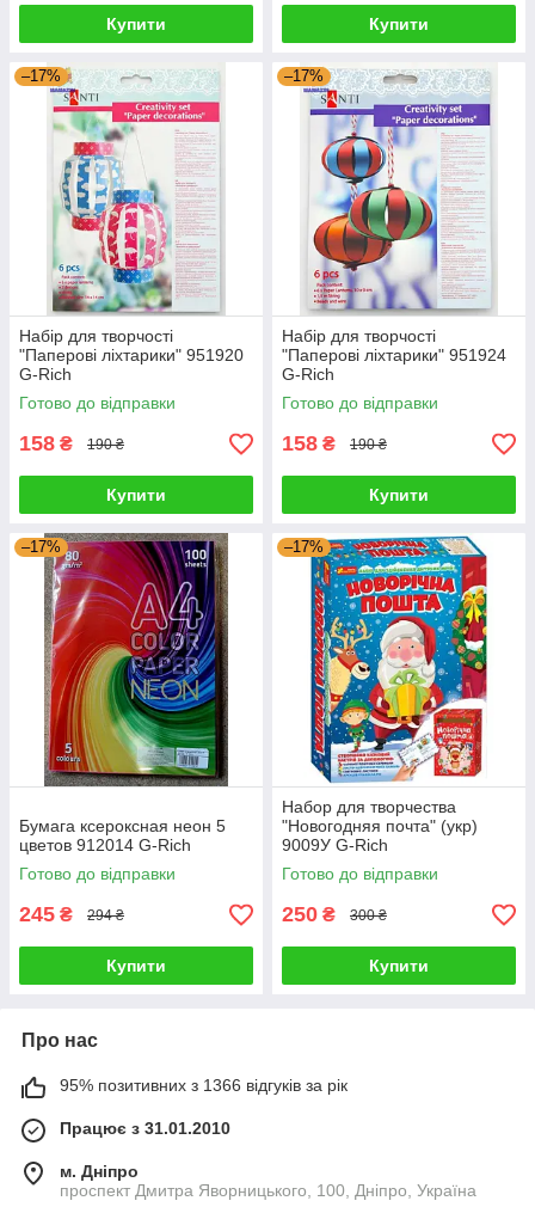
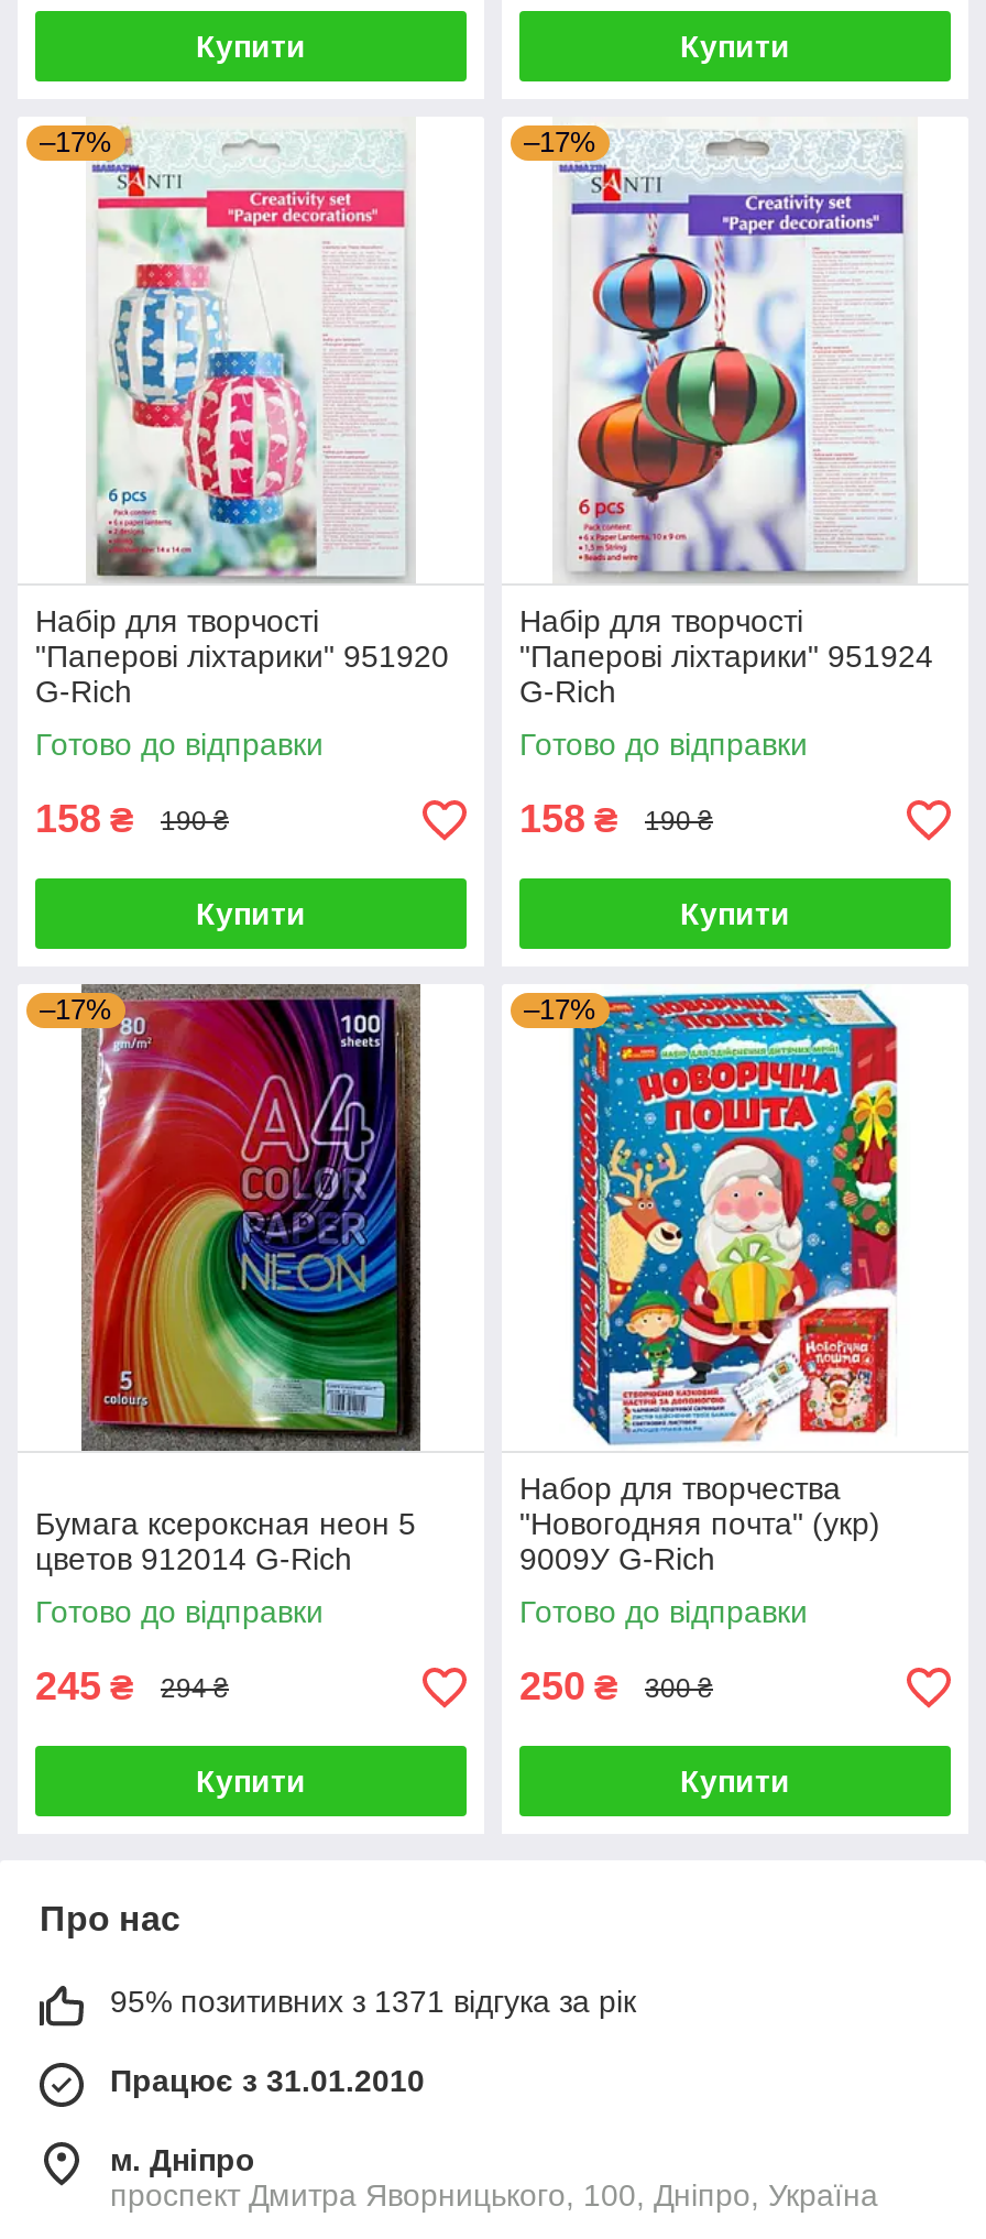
- 95% позитивних з 1366 відгуків за рік
+ 95% позитивних з 1371 відгука за рік
